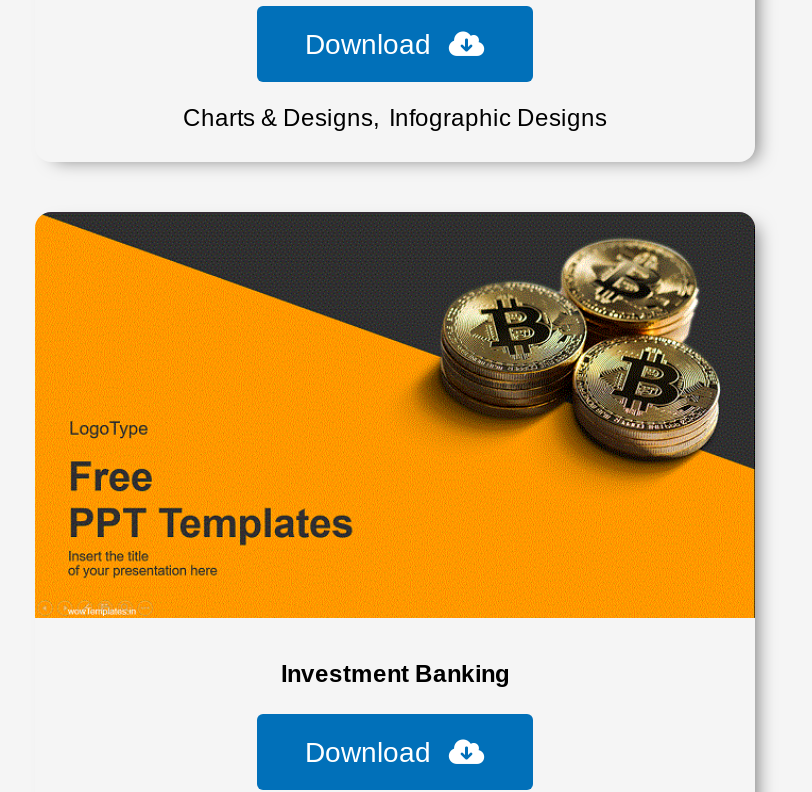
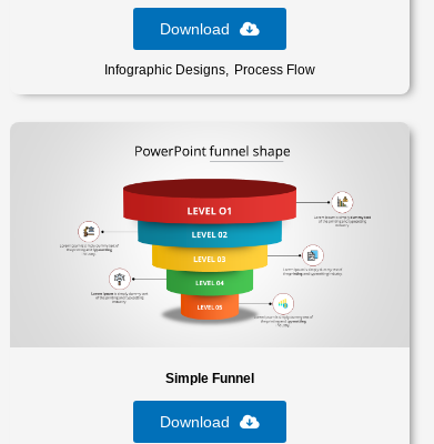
- Charts & Designs Infographic Designs
+ Infographic Designs Process Flow

- [image]
- Investment Banking
+ [image]
+ Simple Funnel
